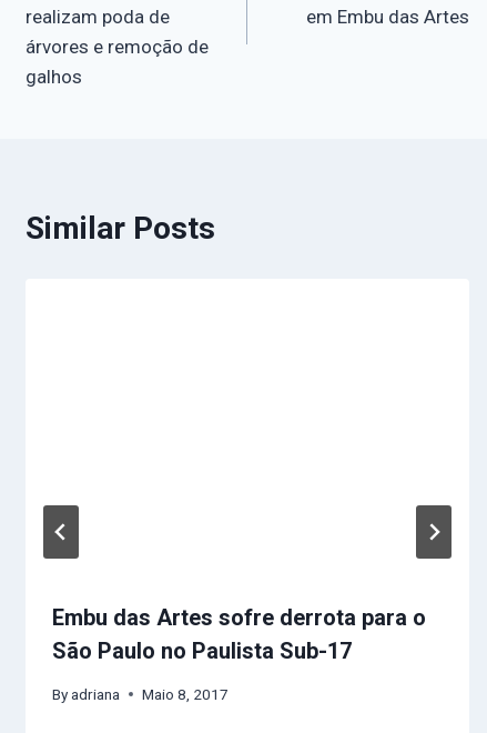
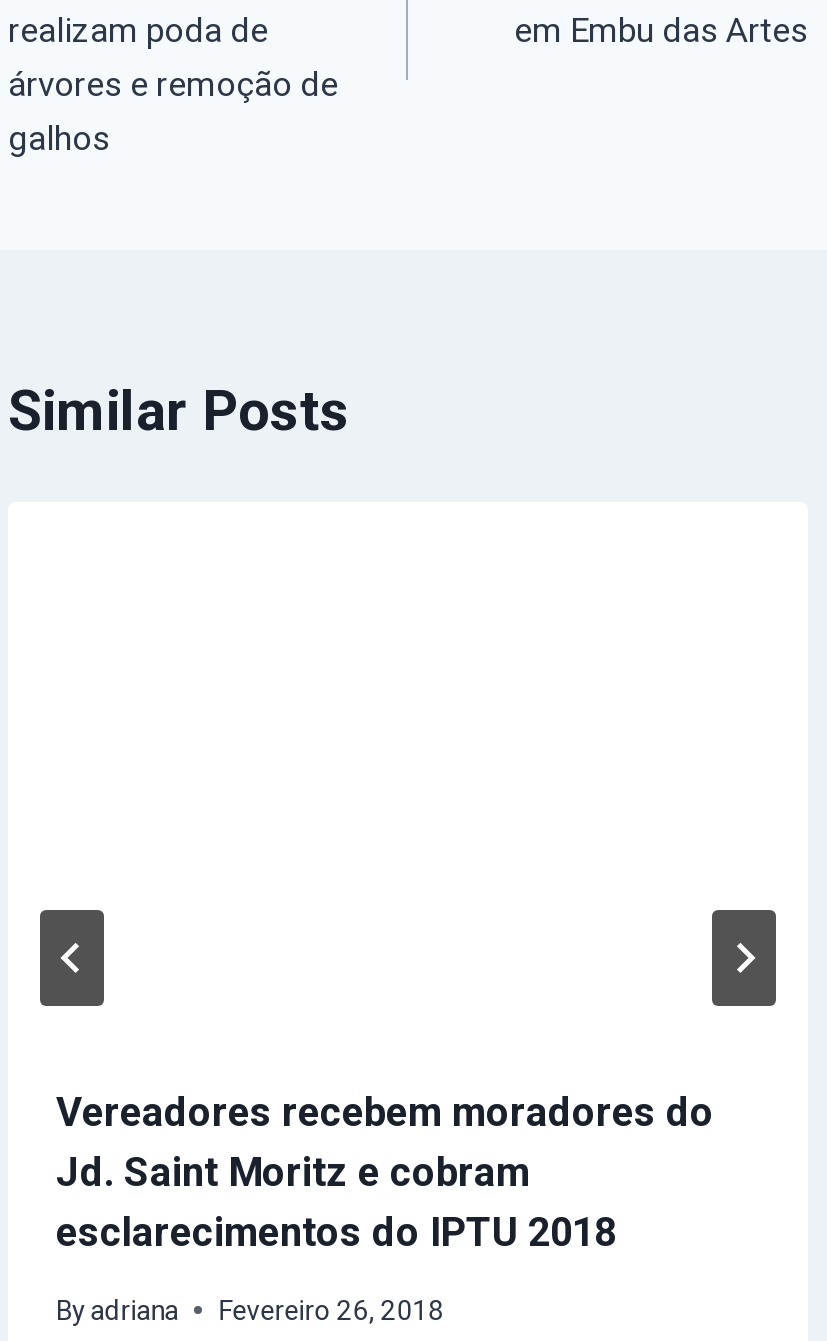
- Embu das Artes sofre derrota para o
- São Paulo no Paulista Sub-17
+ Vereadores recebem moradores do
+ Jd. Saint Moritz e cobram
+ esclarecimentos do IPTU 2018

- By adriana Maio 8, 2017
+ By adriana Fevereiro 26, 2018
